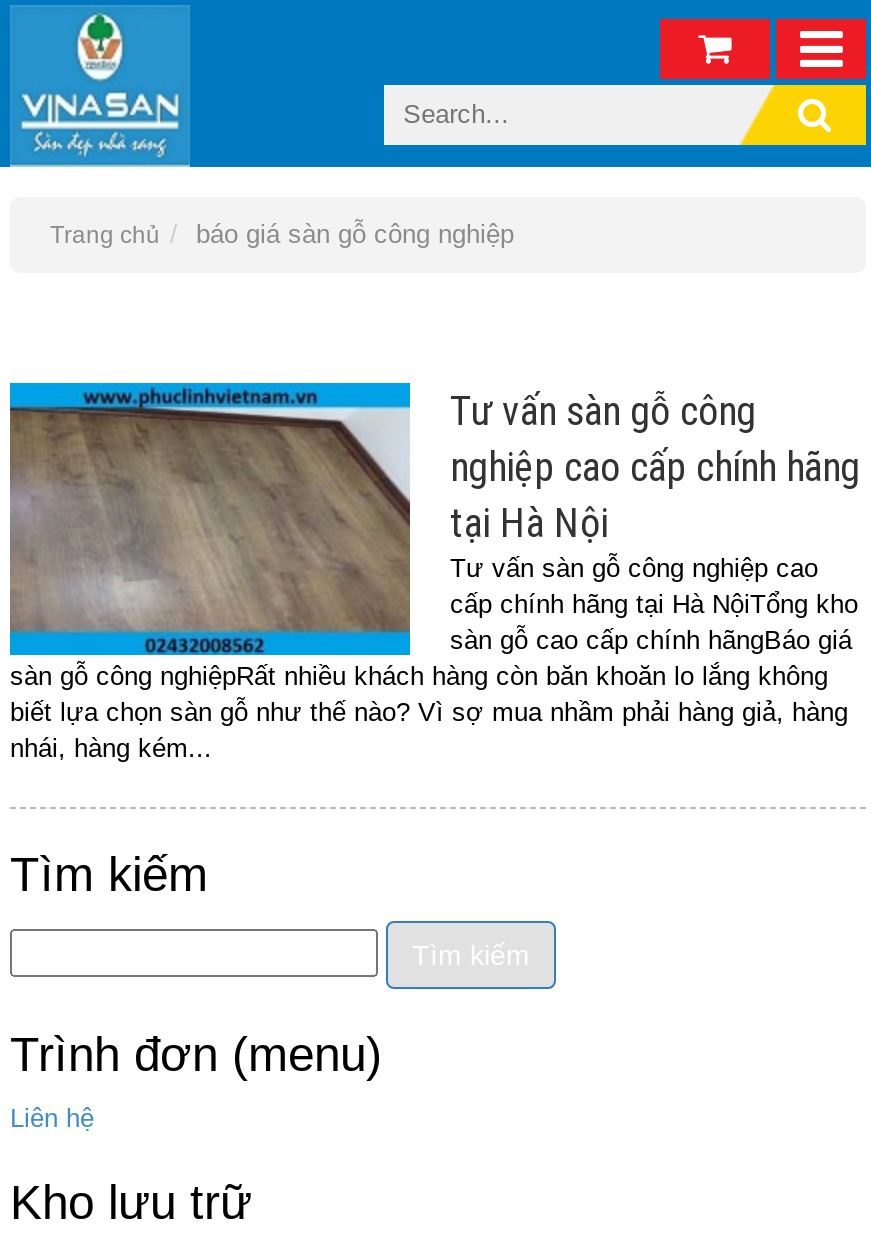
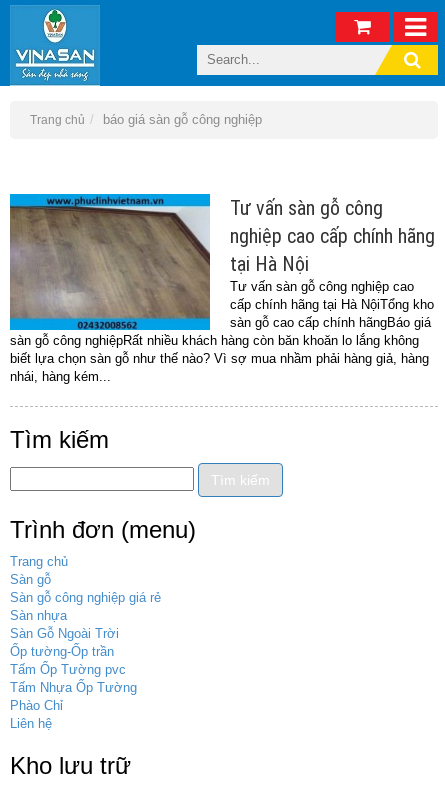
+ Trang chủ
+ Sàn gỗ
+ Sàn gỗ công nghiệp giá rẻ
+ Sàn nhựa
+ Sàn Gỗ Ngoài Trời
+ Ốp tường-Ốp trần
+ Tấm Ốp Tường pvc
+ Tấm Nhựa Ốp Tường
+ Phào Chỉ
